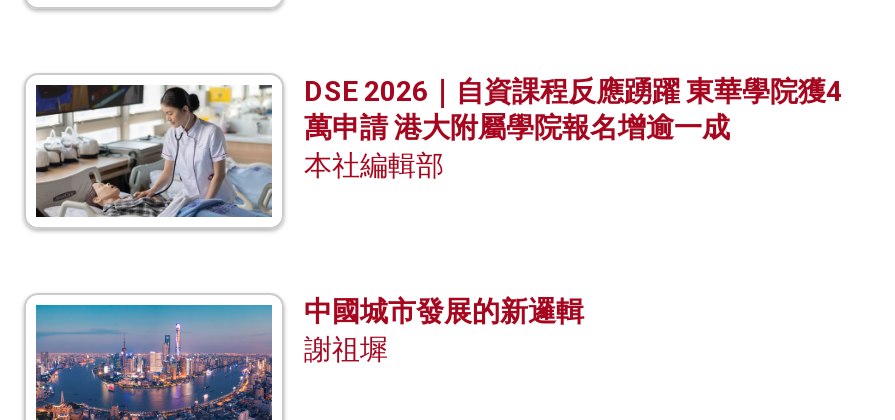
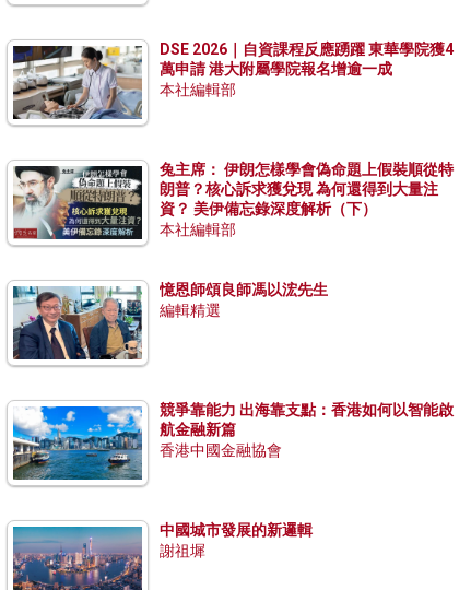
+ [image]
+ 競爭靠能力 出海靠支點：香港如何以智能啟
+ 航金融新篇
+ 香港中國金融協會

+ [image]

+ [image]
+ 兔主席： 伊朗怎樣學會偽命題上假裝順從特
+ 朗普？核心訴求獲兌現 為何還得到大量注
+ 資？ 美伊備忘錄深度解析（下）
+ 本社編輯部
+ 憶恩師頌良師馮以浤先生
+ 編輯精選
